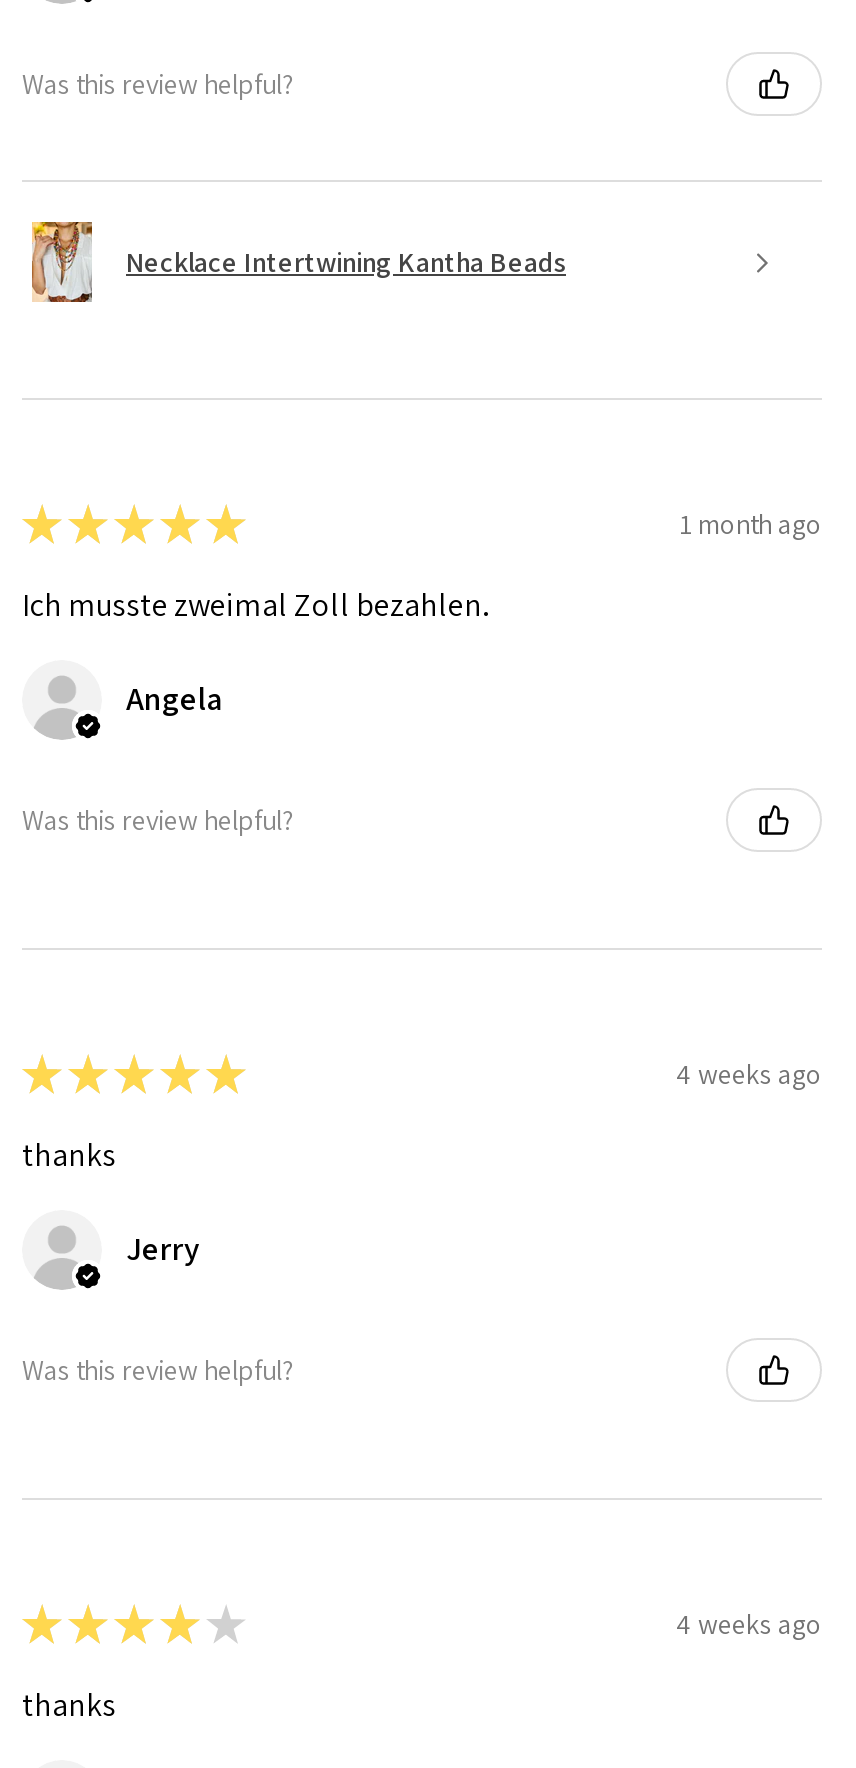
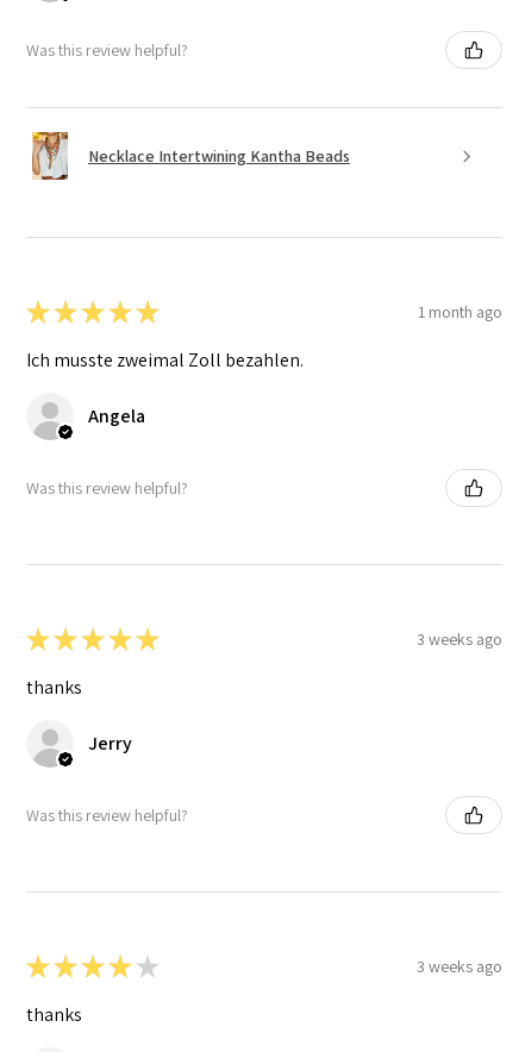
- 4 weeks ago
+ 3 weeks ago

- 4 weeks ago
+ 3 weeks ago
